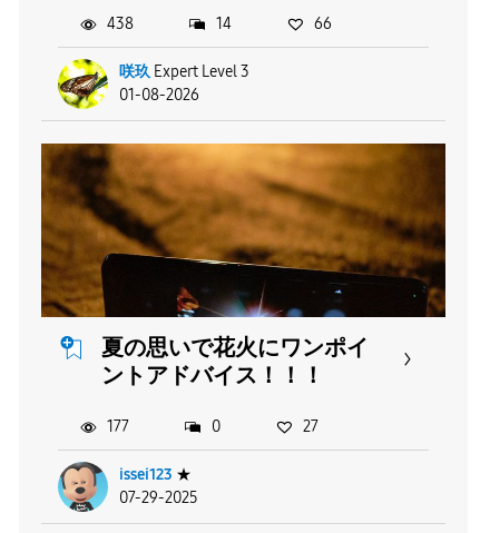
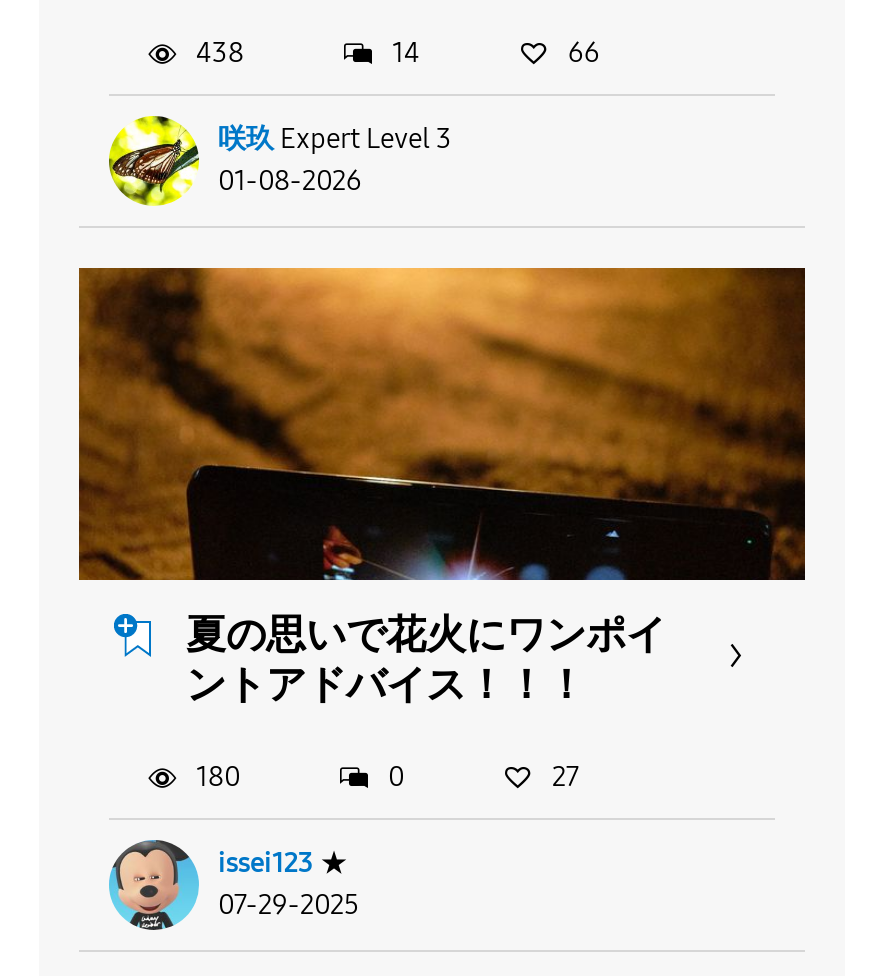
- 177
+ 180
